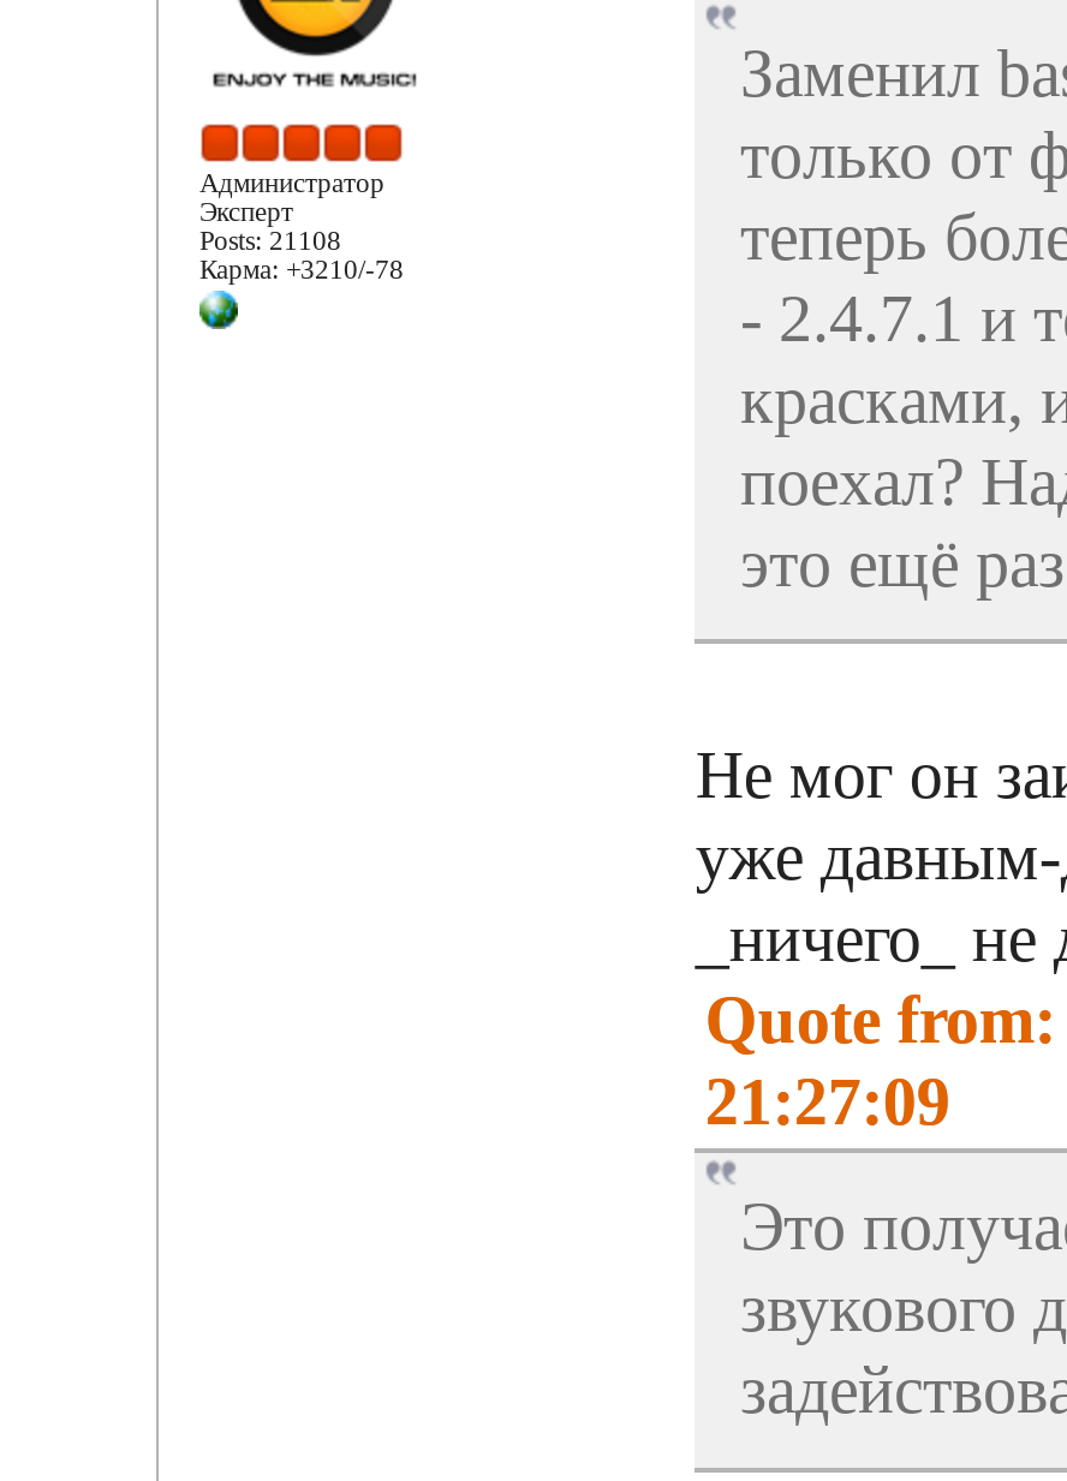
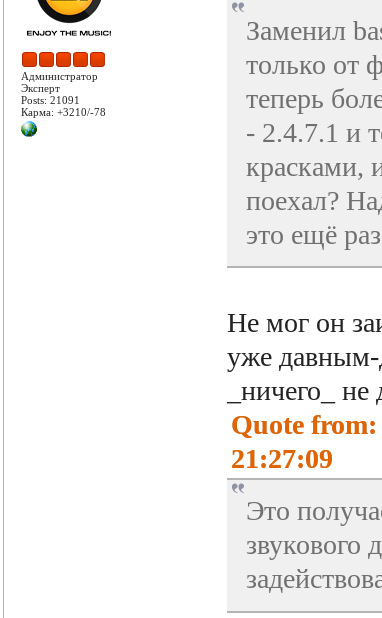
- Posts: 21108
+ Posts: 21091
